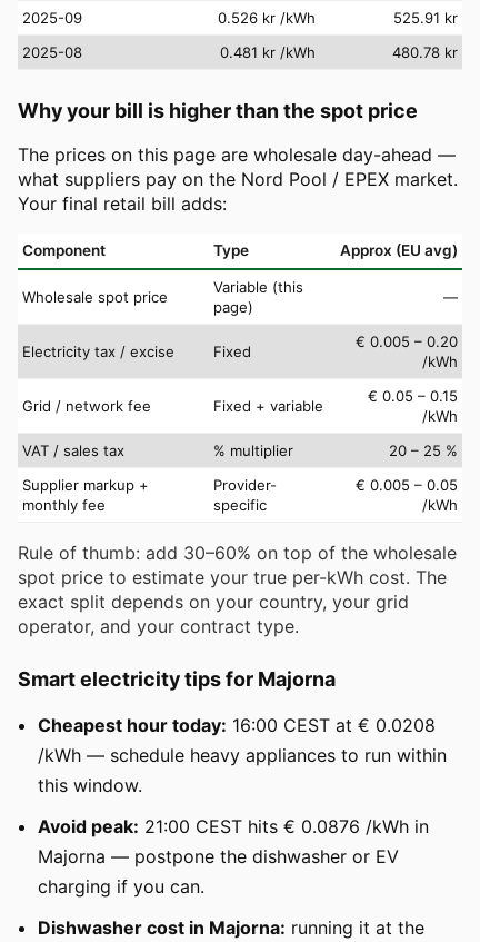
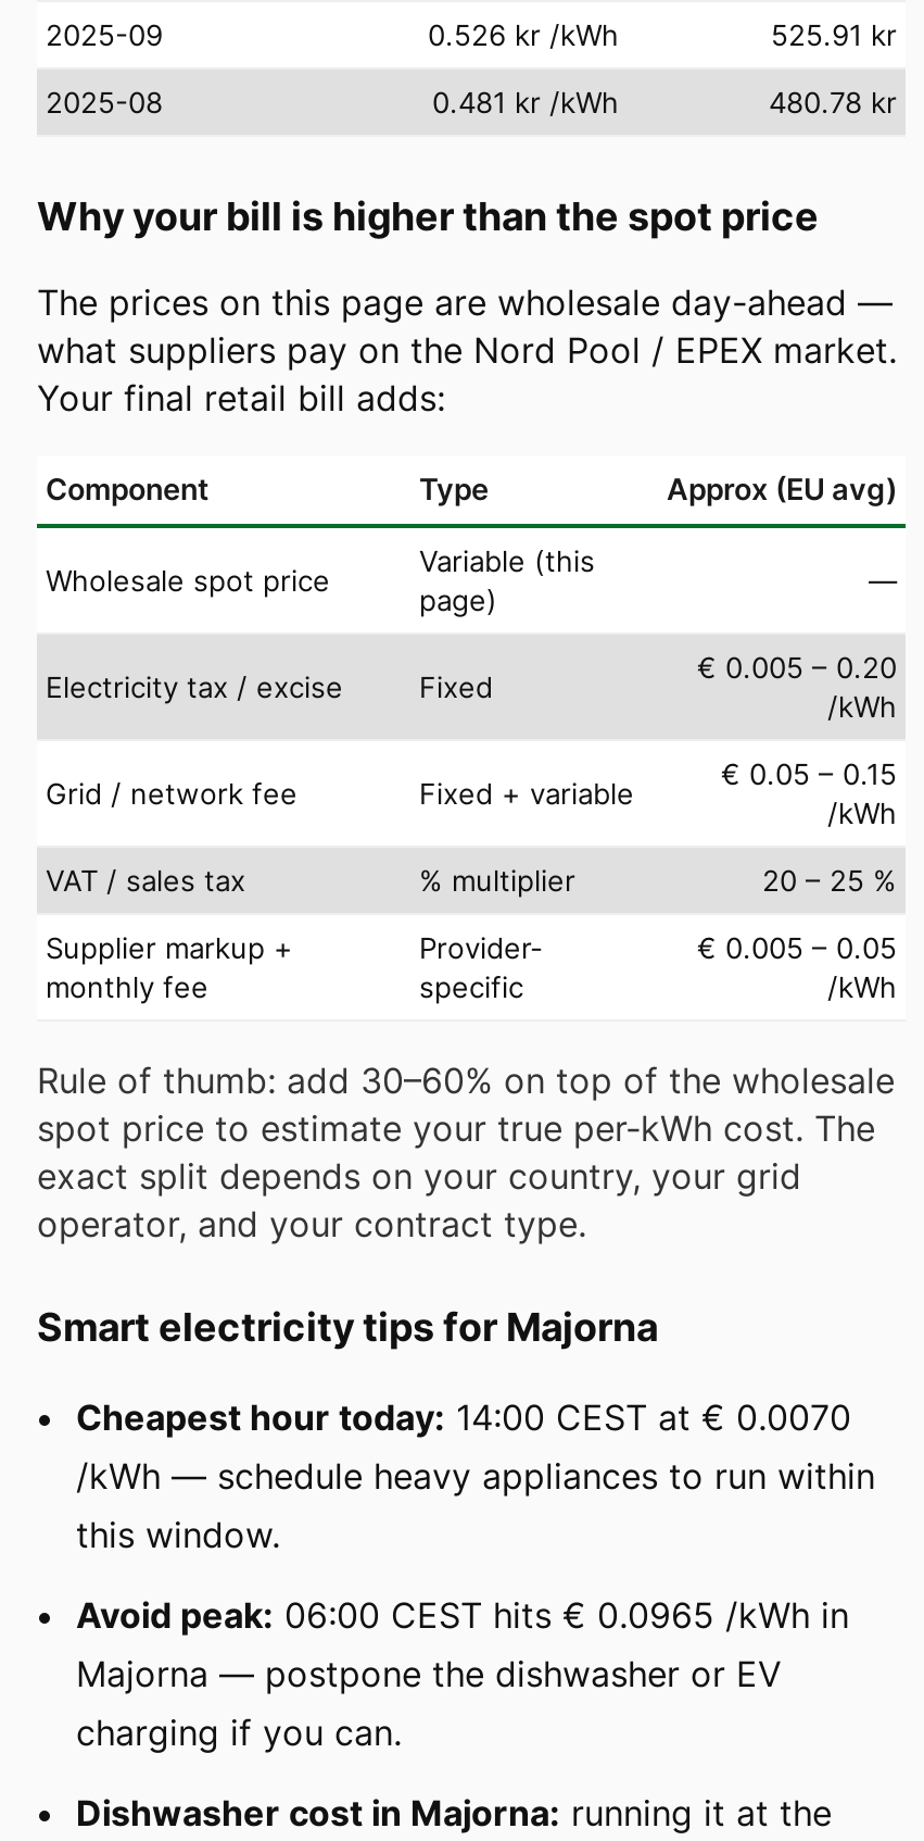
- Cheapest hour today: 16:00 CEST at € 0.0208
+ Cheapest hour today: 14:00 CEST at € 0.0070

- Avoid peak: 21:00 CEST hits € 0.0876 /kWh in
+ Avoid peak: 06:00 CEST hits € 0.0965 /kWh in
